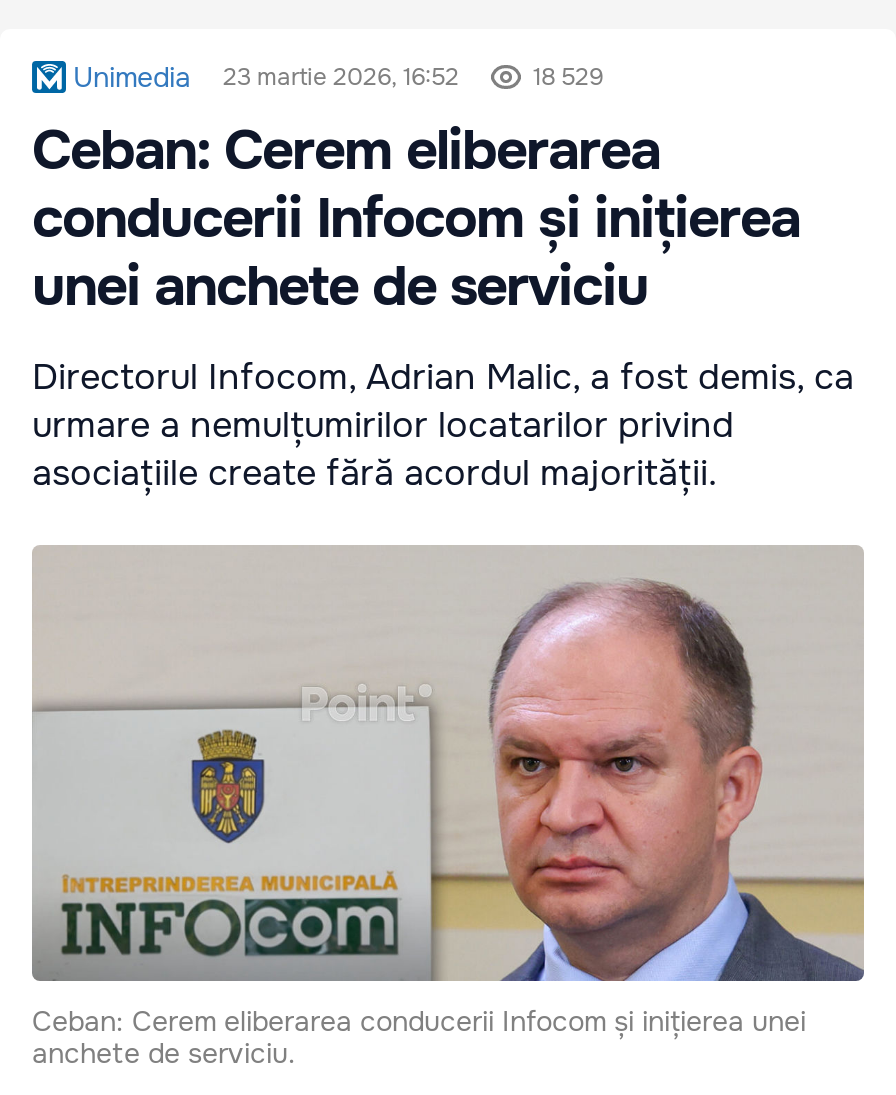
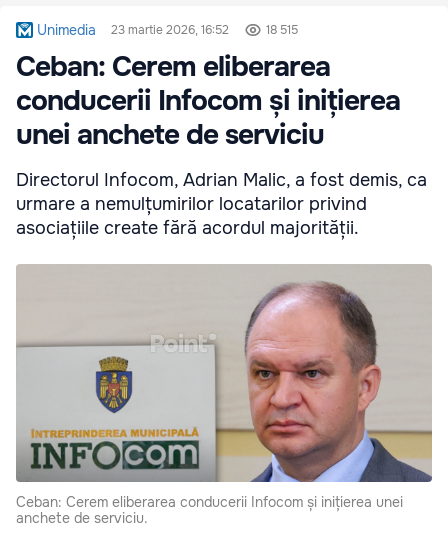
- 18 529
+ 18 515
